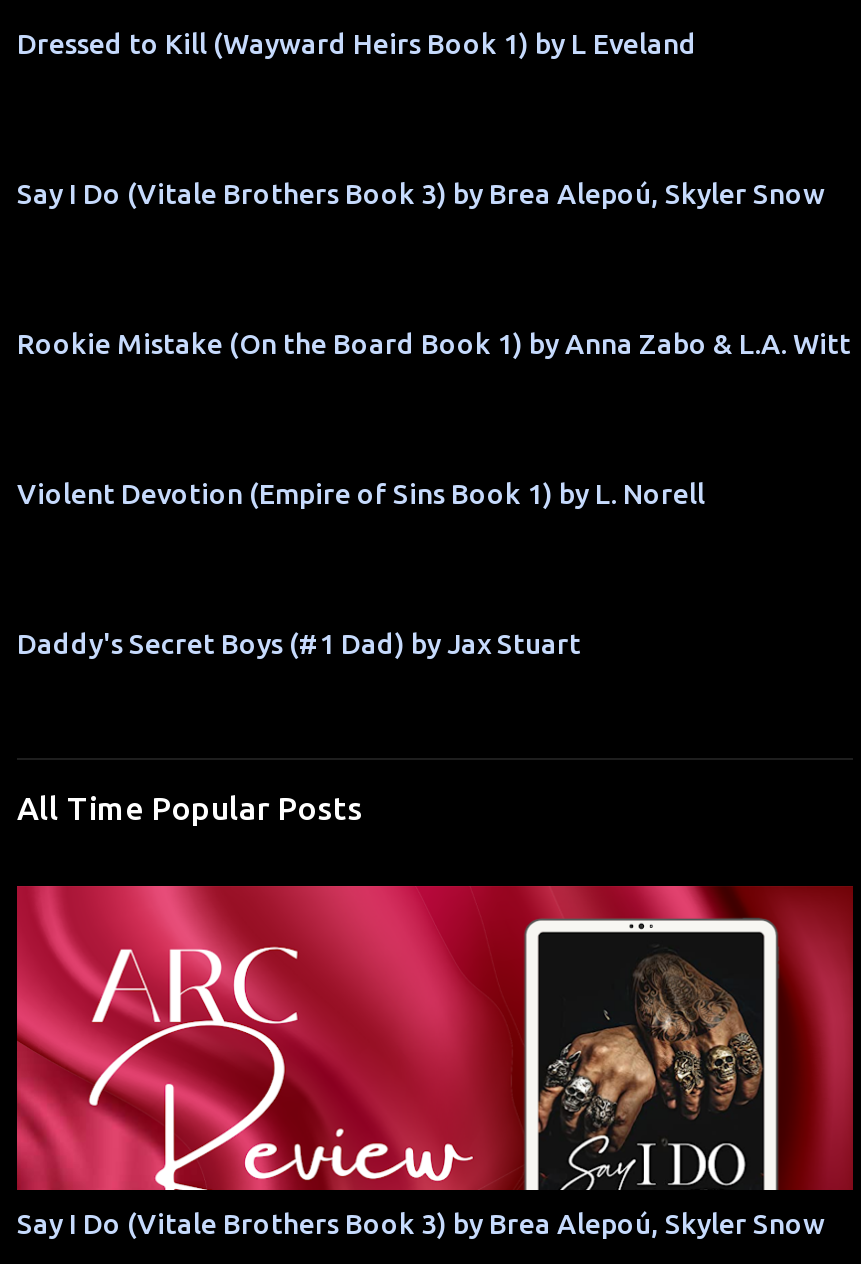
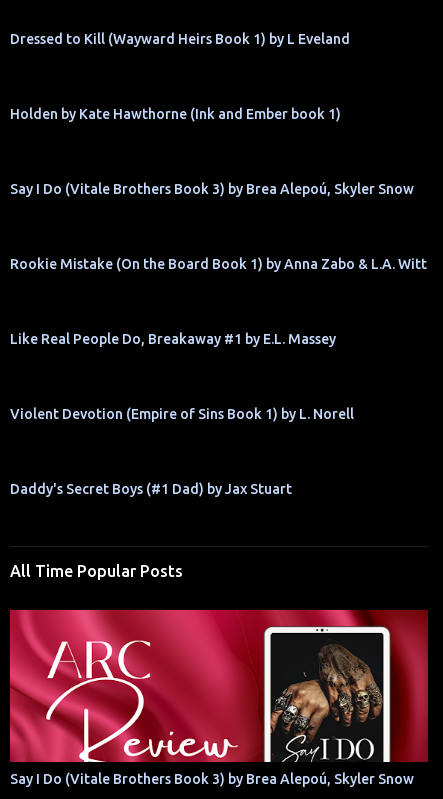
+ Holden by Kate Hawthorne (Ink and Ember book 1)

+ Like Real People Do, Breakaway #1 by E.L. Massey
